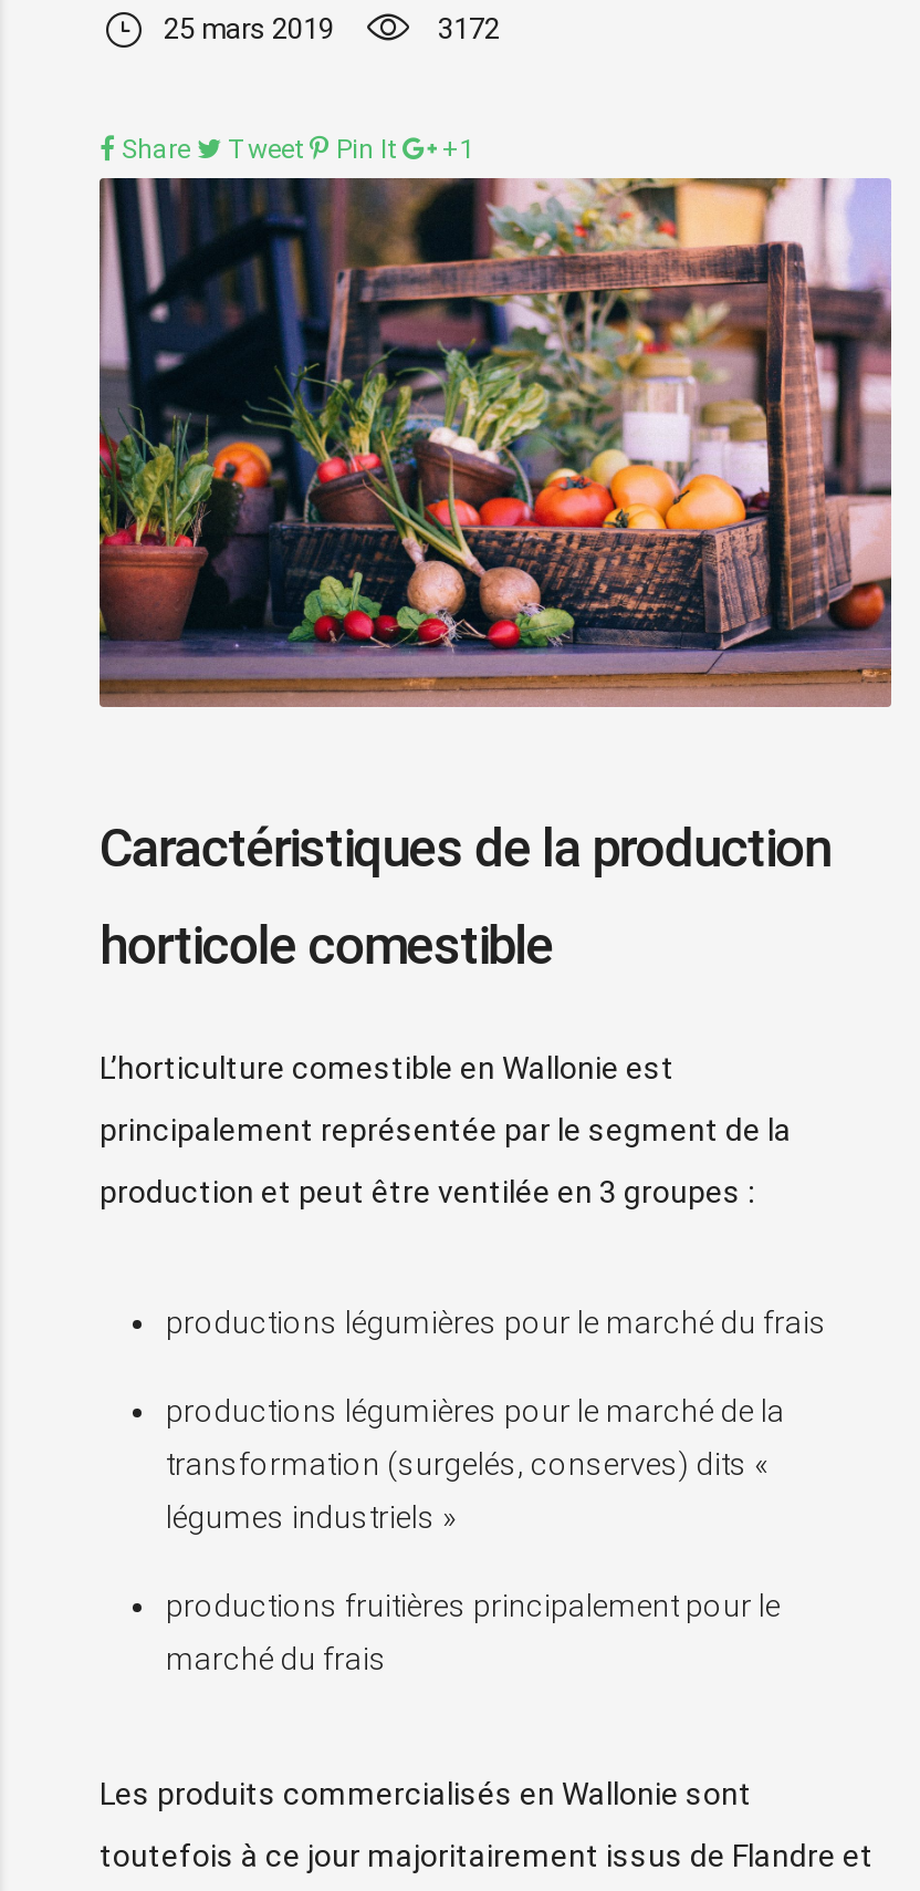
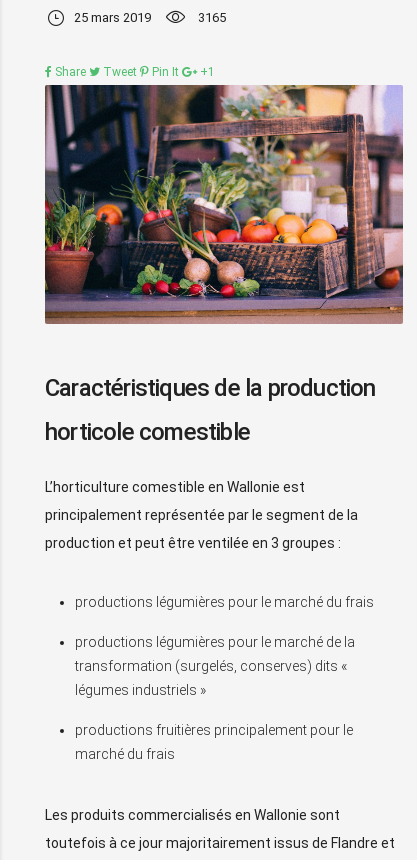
- 3172
+ 3165
